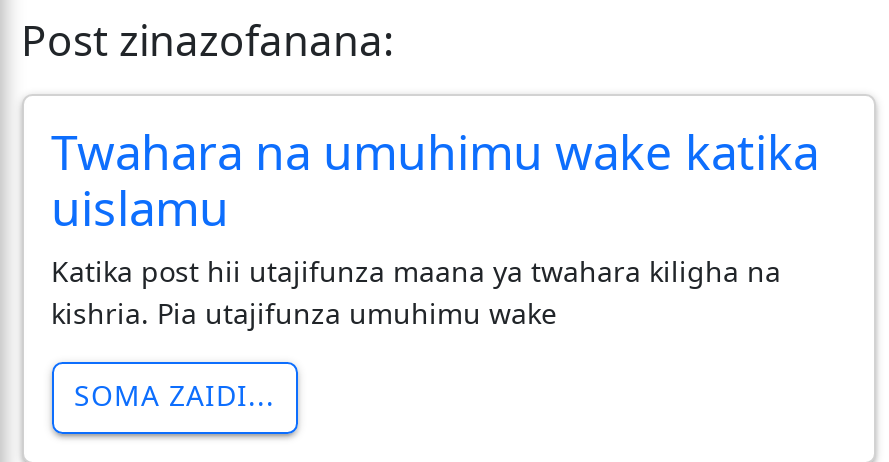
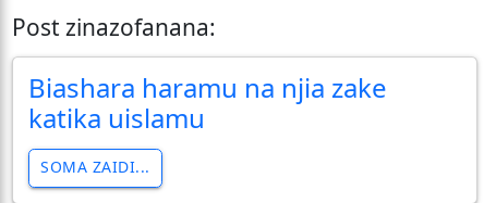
- Twahara na umuhimu wake katika
- uislamu
- Katika post hii utajifunza maana ya twahara kiligha na
- kishria. Pia utajifunza umuhimu wake
+ Biashara haramu na njia zake
+ katika uislamu
